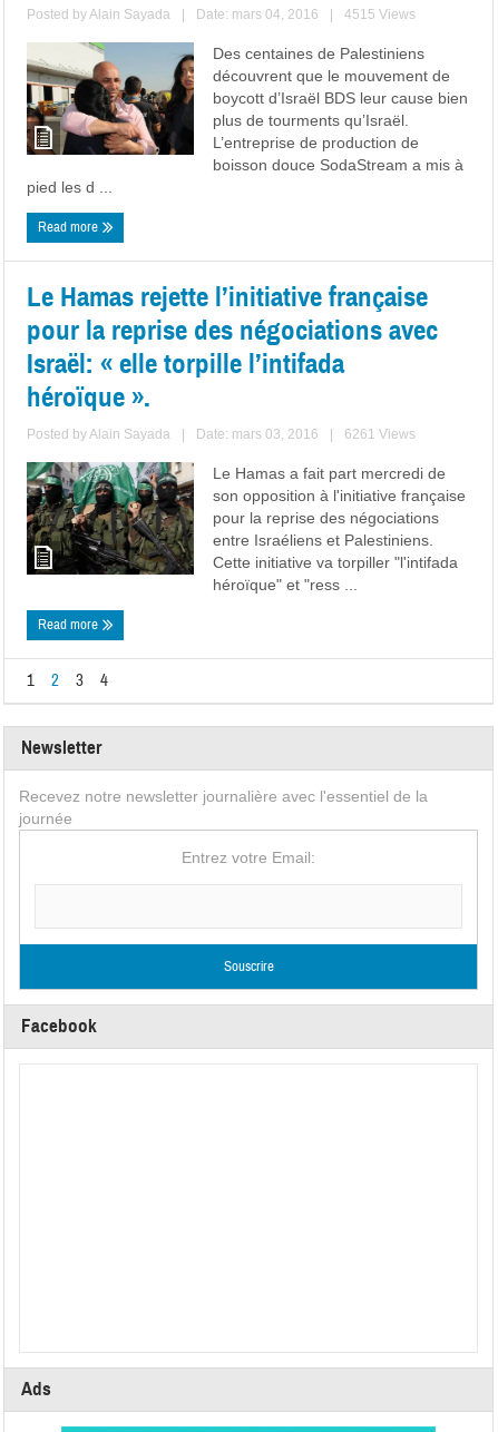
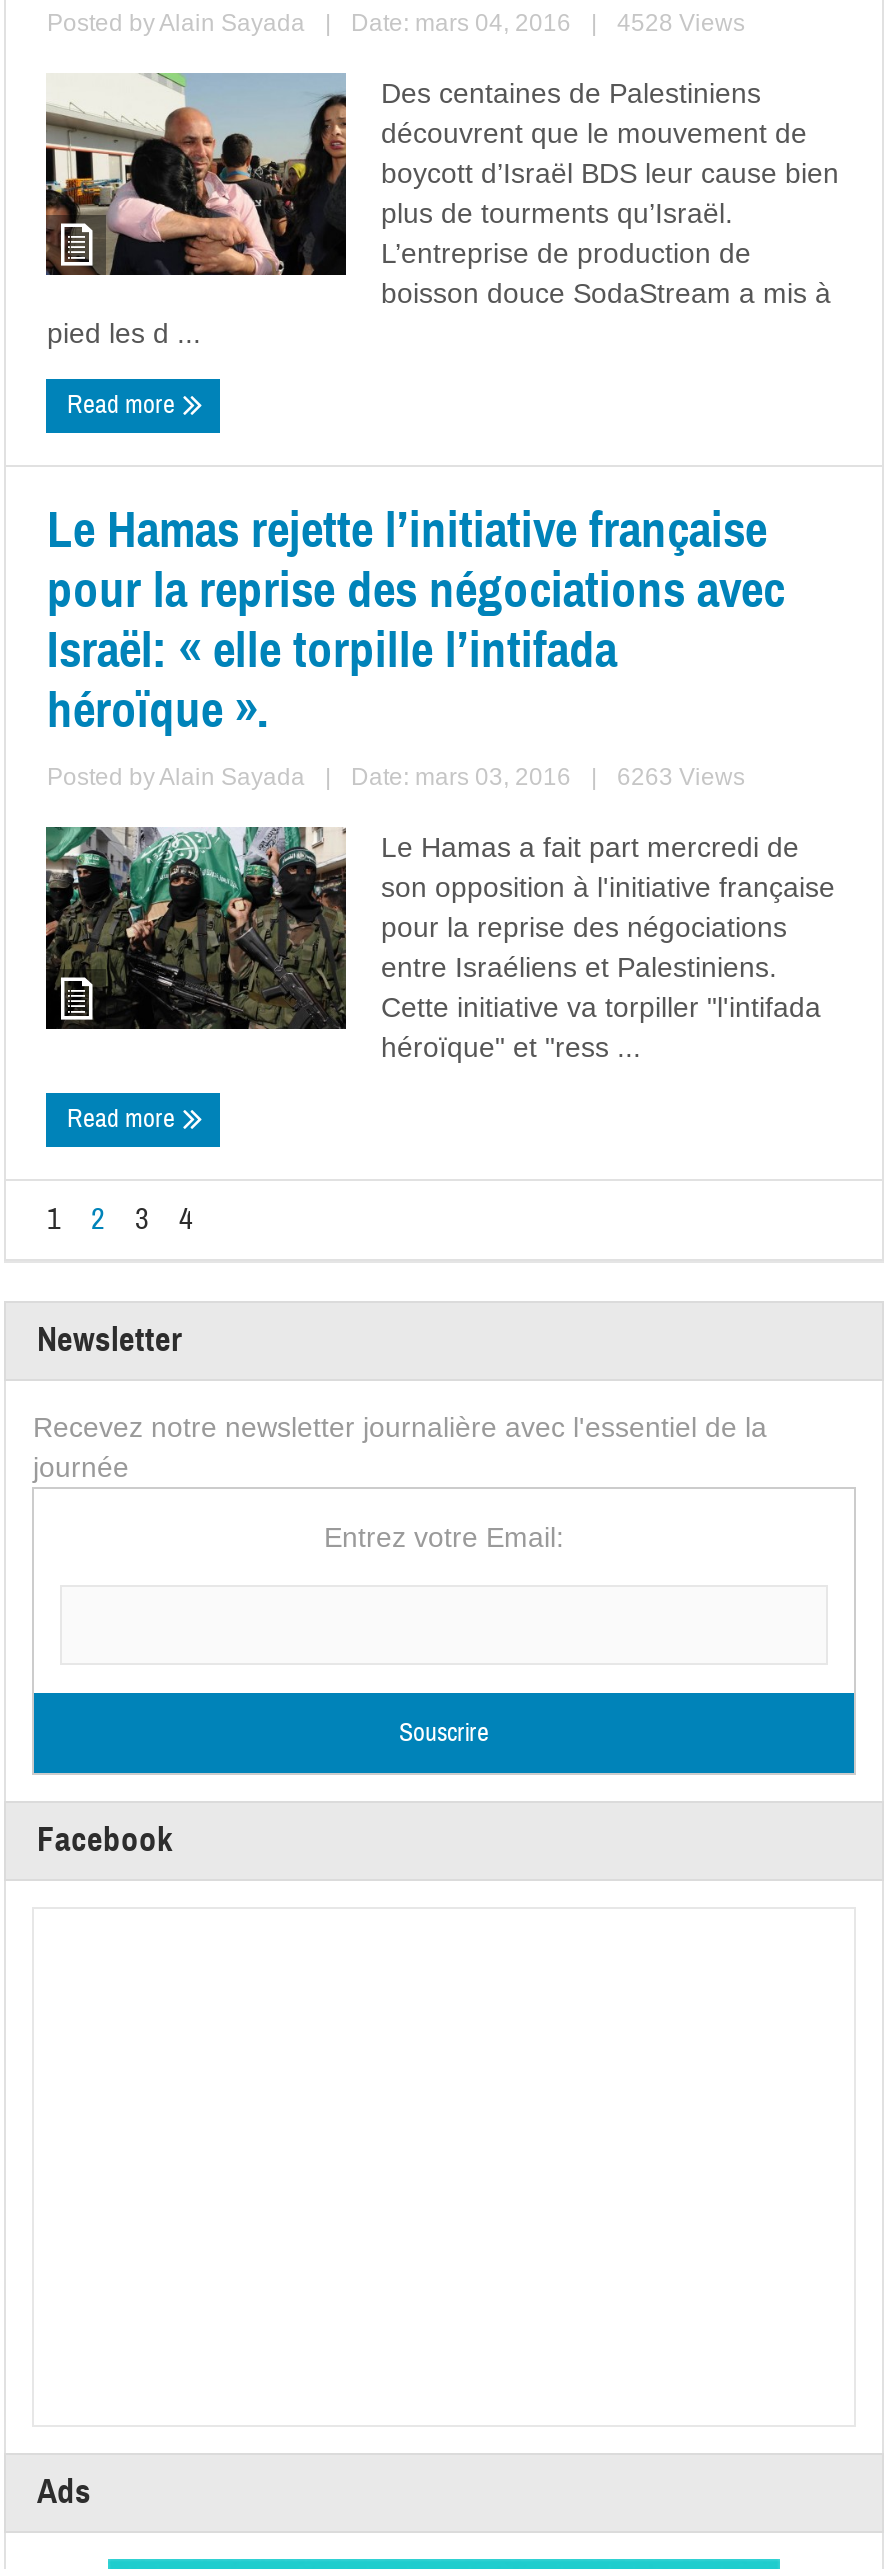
- 4515 Views
+ 4528 Views

- 6261 Views
+ 6263 Views
